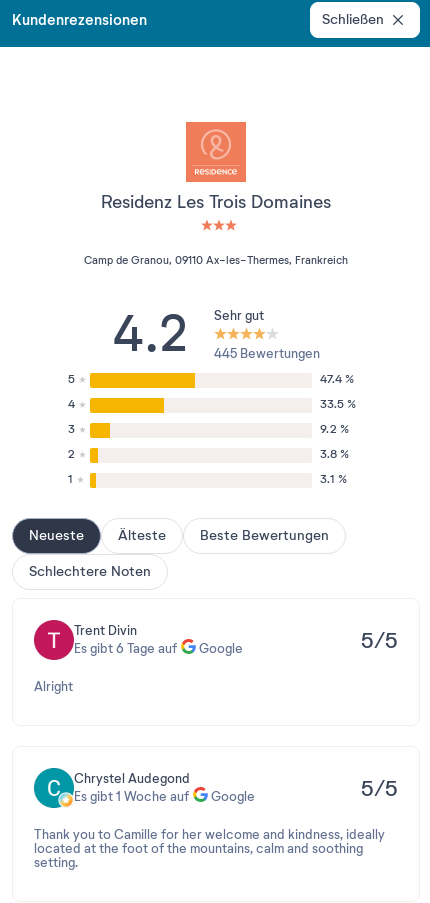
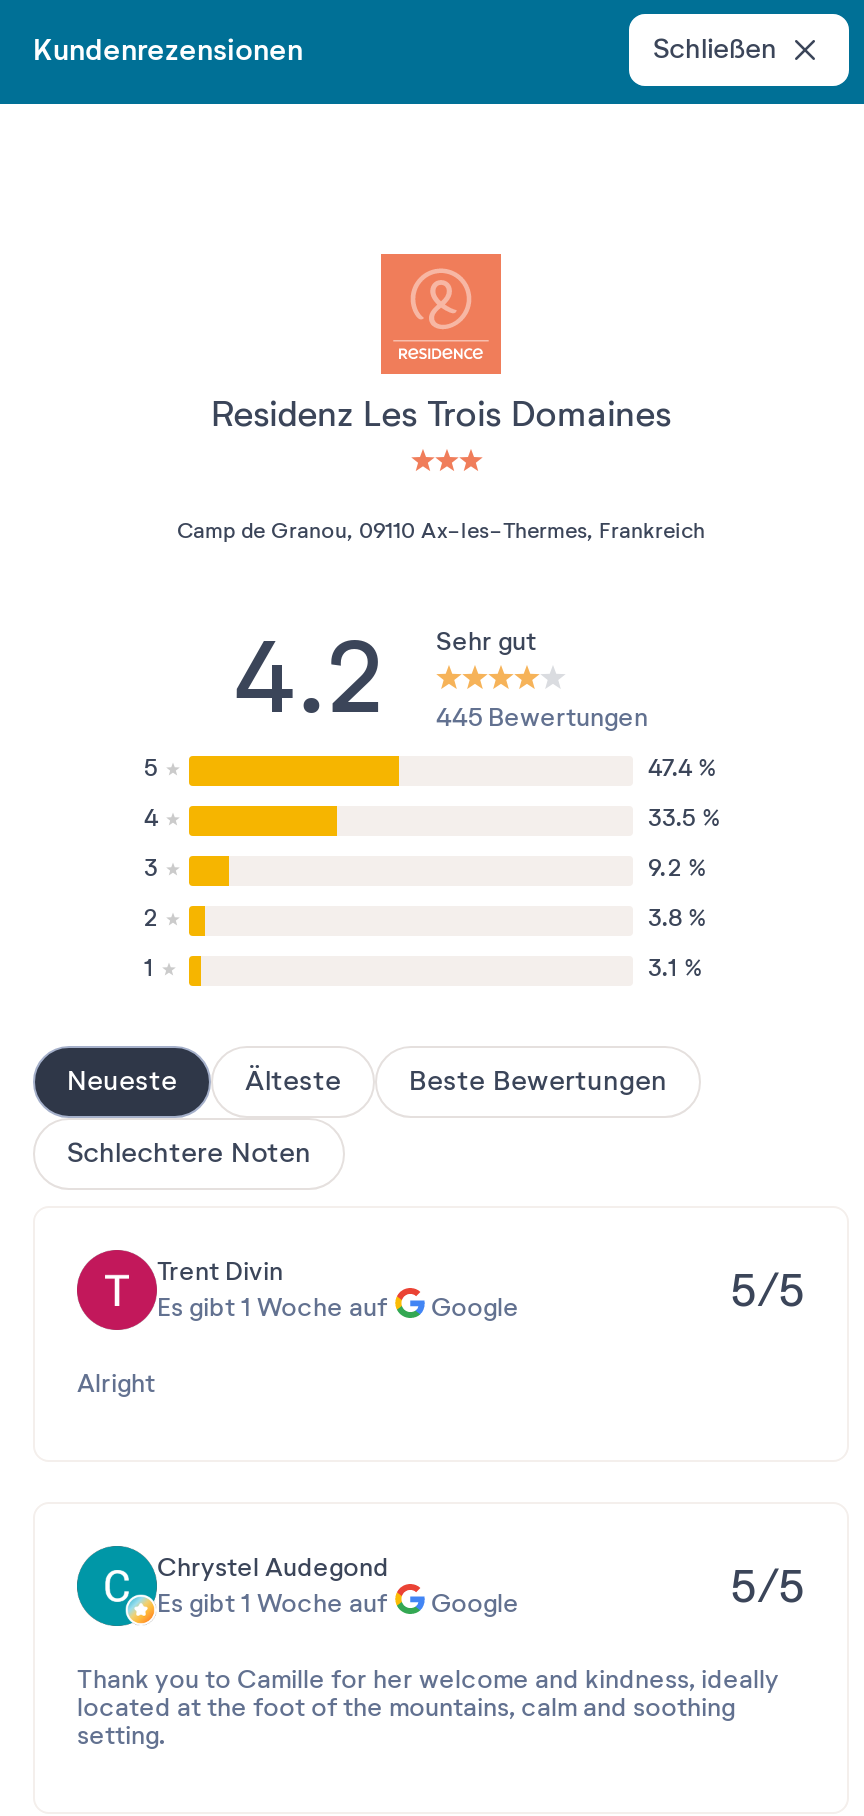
- Es gibt 6 Tage auf
+ Es gibt 1 Woche auf
